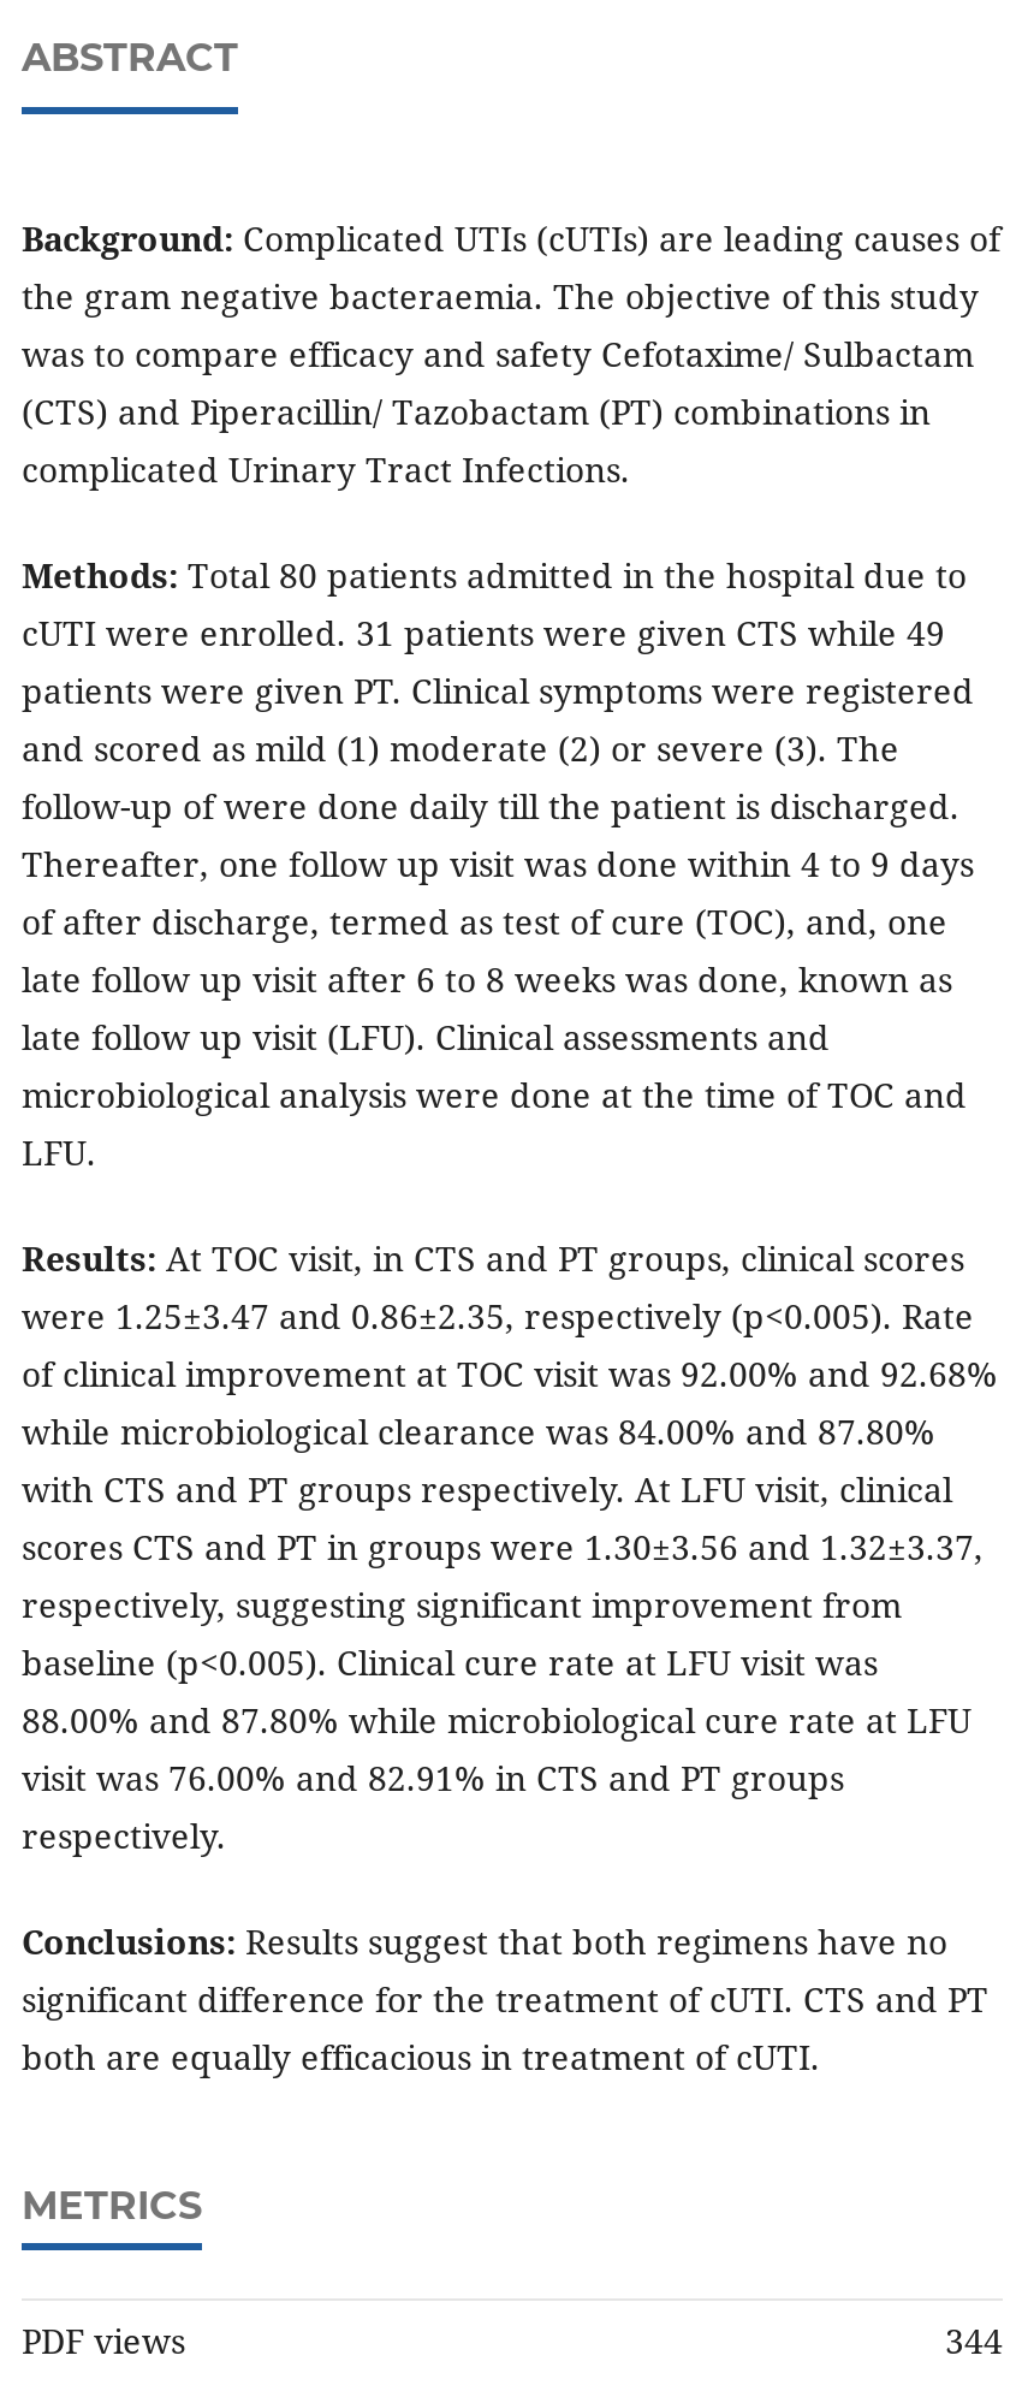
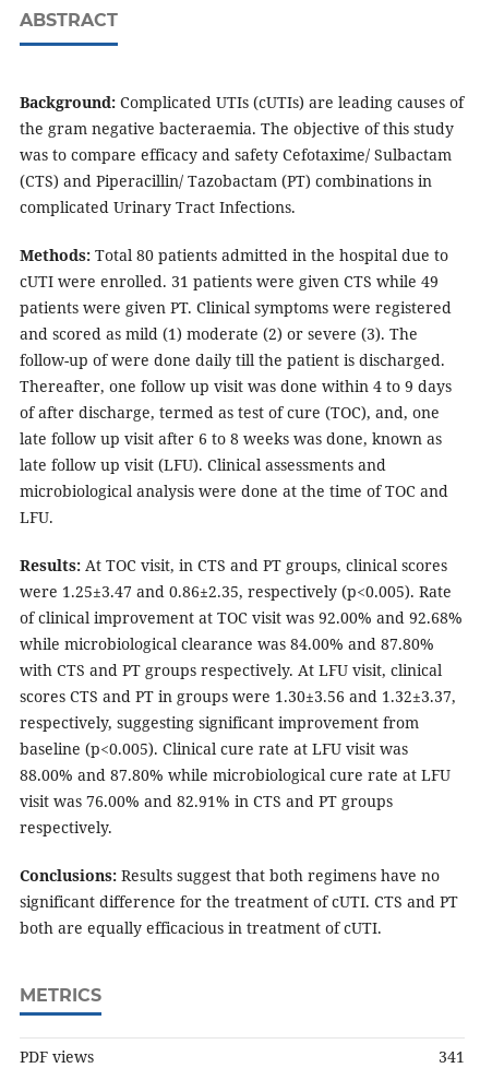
- 344
+ 341
